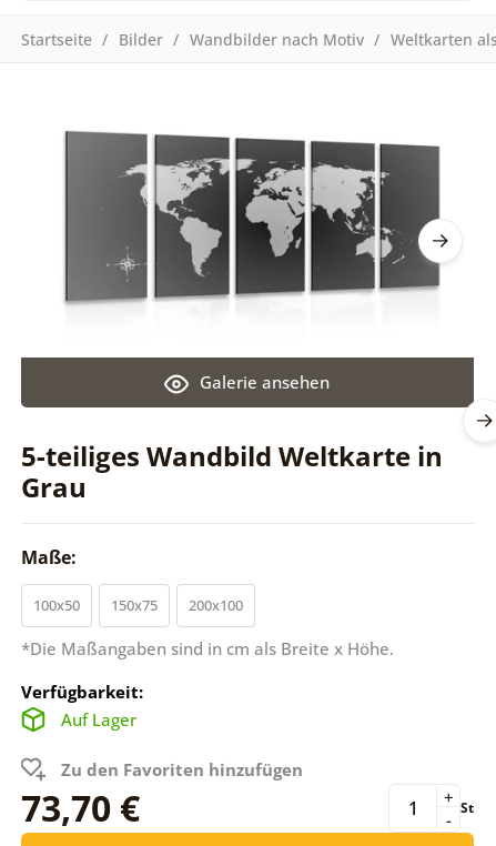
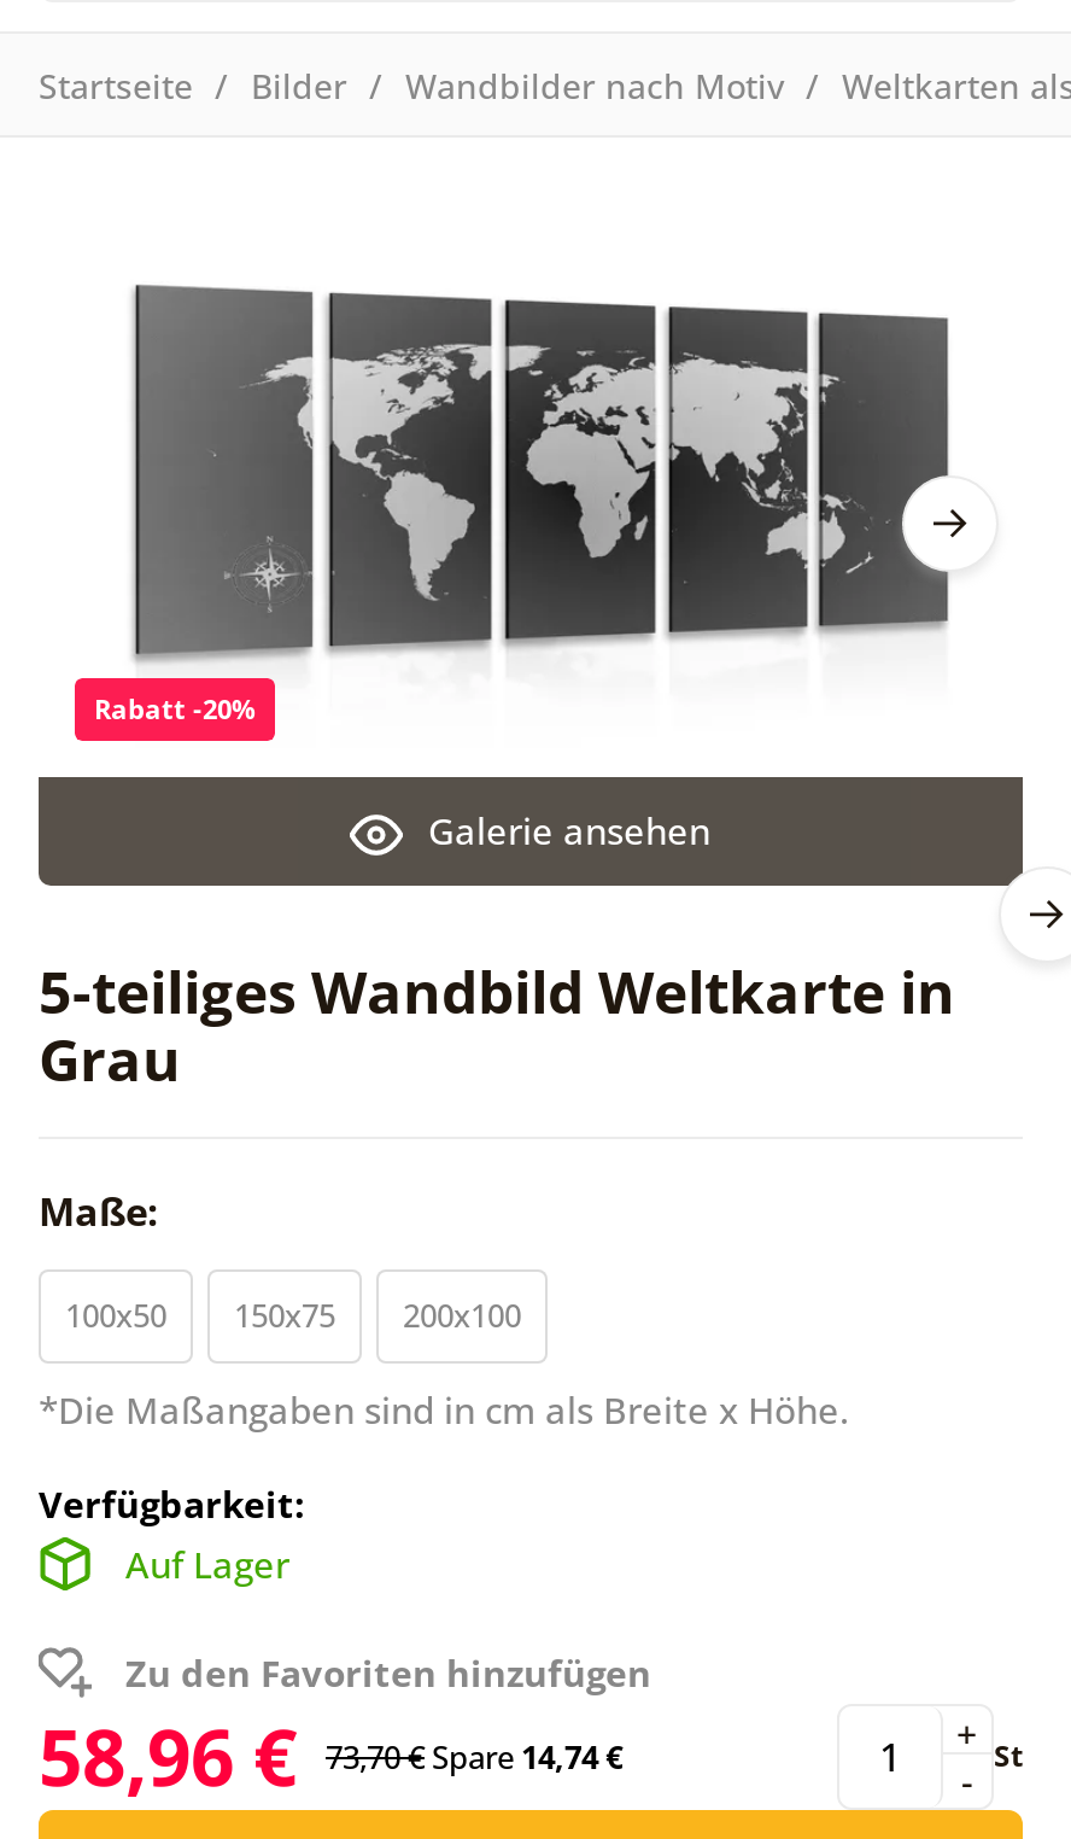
+ Rabatt -20%

- 73,70 €
+ 58,96 €
+ 73,70 € Spare 14,74 €
